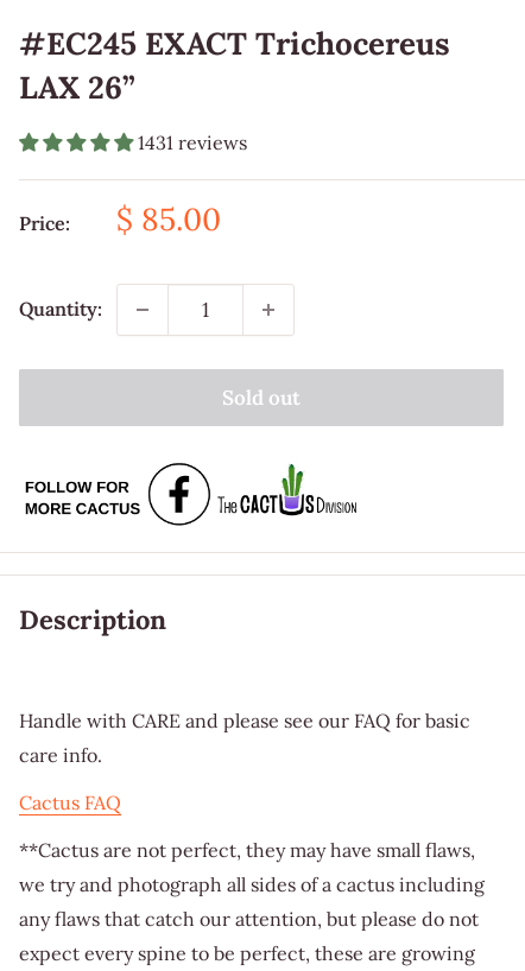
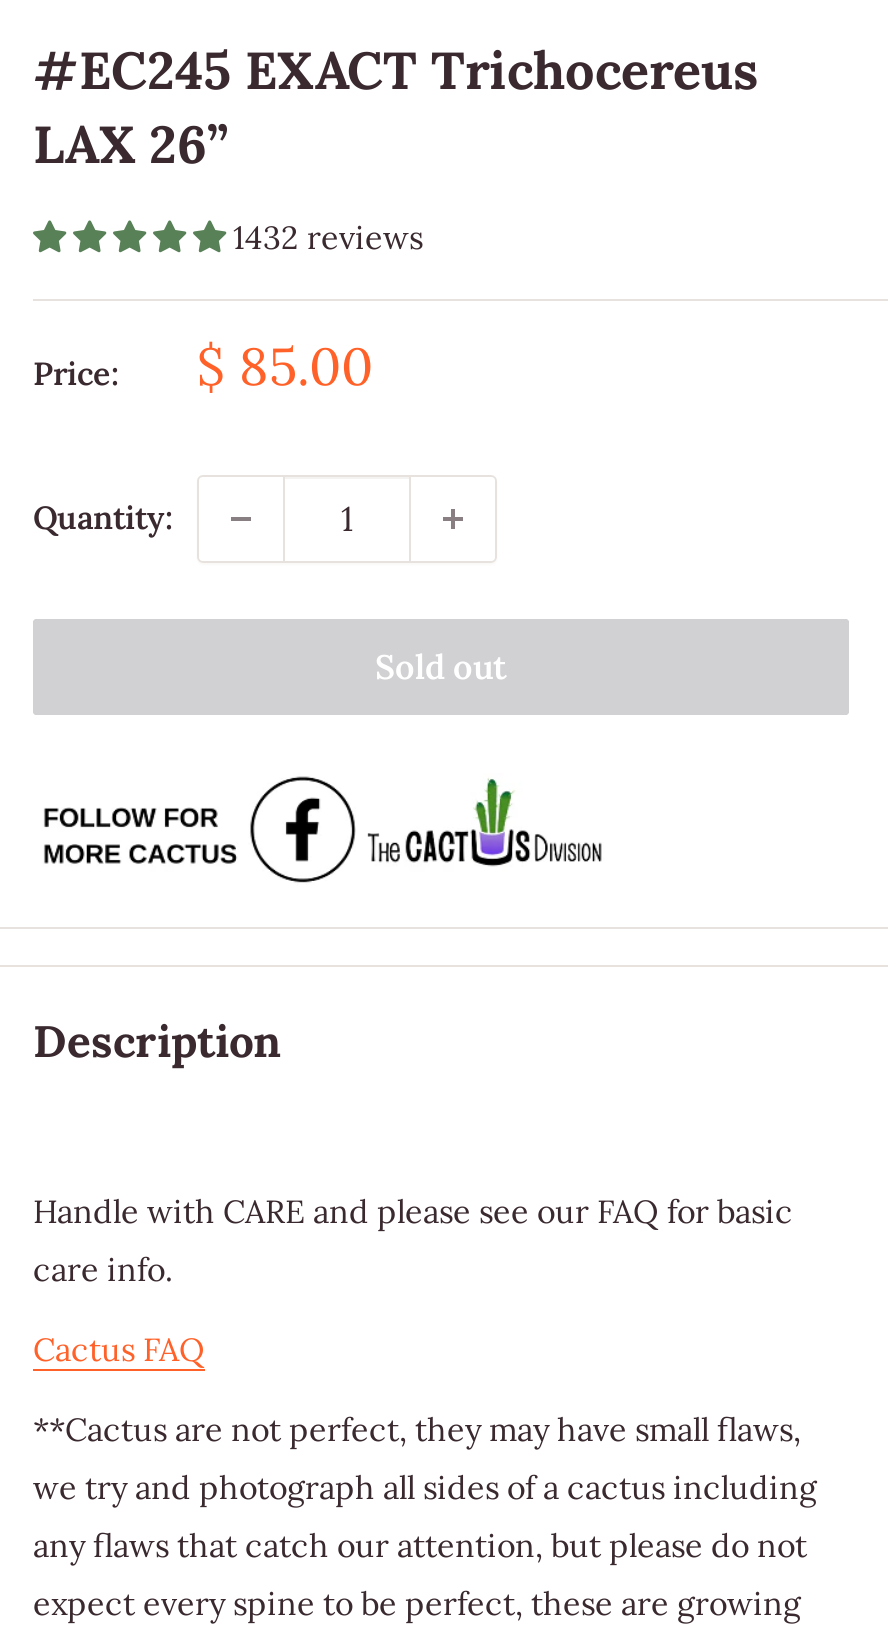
- 1431 reviews
+ 1432 reviews
